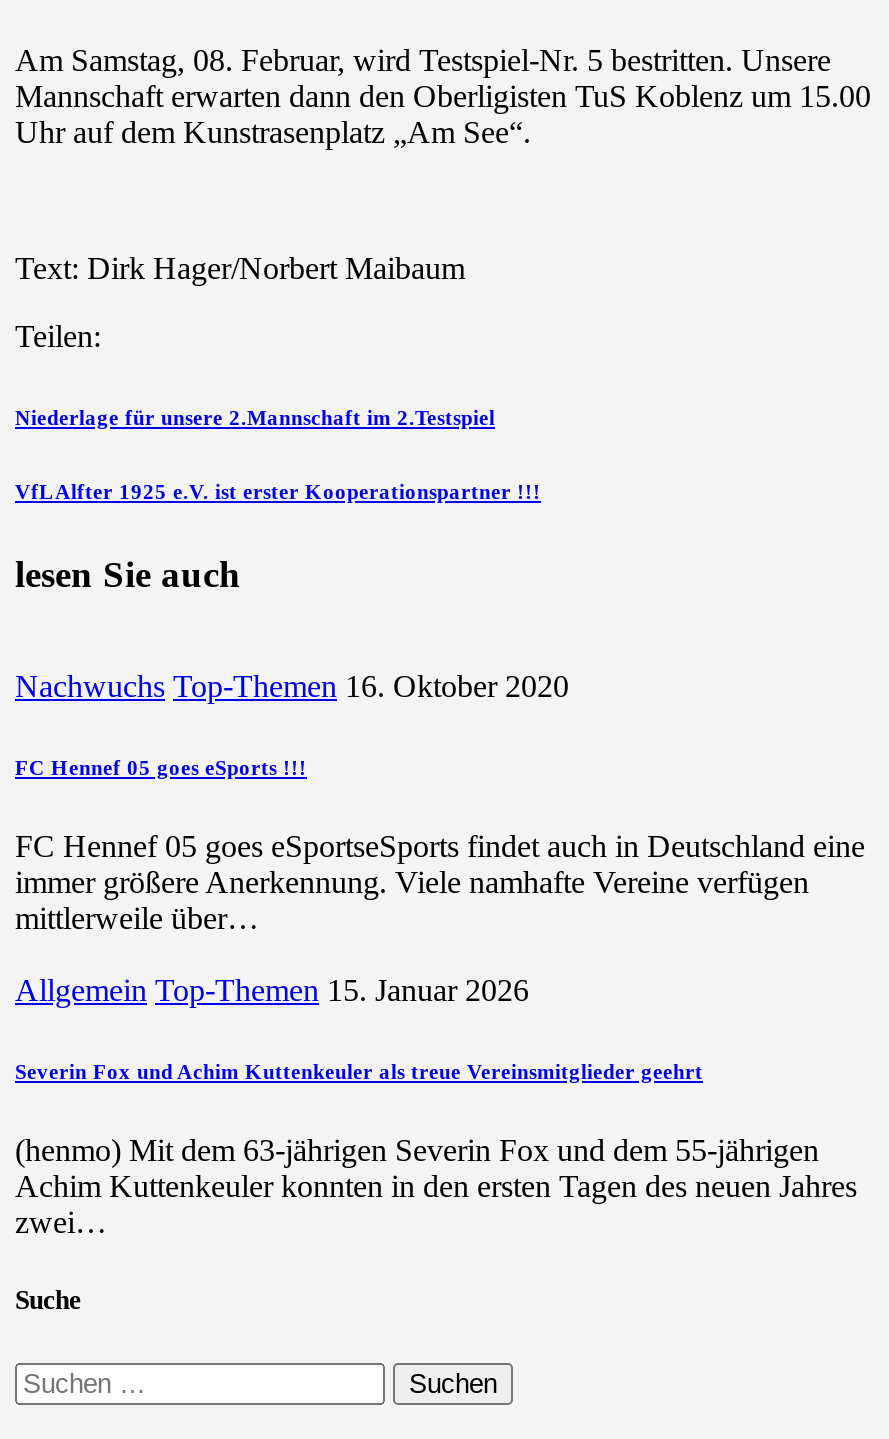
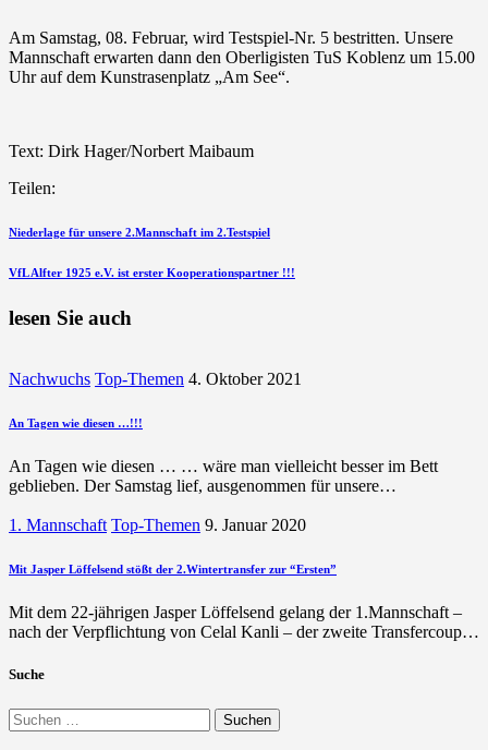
- Nachwuchs Top-Themen 16. Oktober 2020
+ Nachwuchs Top-Themen 4. Oktober 2021

- FC Hennef 05 goes eSports !!!
+ An Tagen wie diesen …!!!

- FC Hennef 05 goes eSportseSports findet auch in Deutschland eine
- immer größere Anerkennung. Viele namhafte Vereine verfügen
- mittlerweile über…
+ An Tagen wie diesen … … wäre man vielleicht besser im Bett
+ geblieben. Der Samstag lief, ausgenommen für unsere…

- Allgemein Top-Themen 15. Januar 2026
+ 1. Mannschaft Top-Themen 9. Januar 2020

- Severin Fox und Achim Kuttenkeuler als treue Vereinsmitglieder geehrt
+ Mit Jasper Löffelsend stößt der 2.Wintertransfer zur “Ersten”

- (henmo) Mit dem 63-jährigen Severin Fox und dem 55-jährigen
- Achim Kuttenkeuler konnten in den ersten Tagen des neuen Jahres
- zwei…
+ Mit dem 22-jährigen Jasper Löffelsend gelang der 1.Mannschaft –
+ nach der Verpflichtung von Celal Kanli – der zweite Transfercoup…
